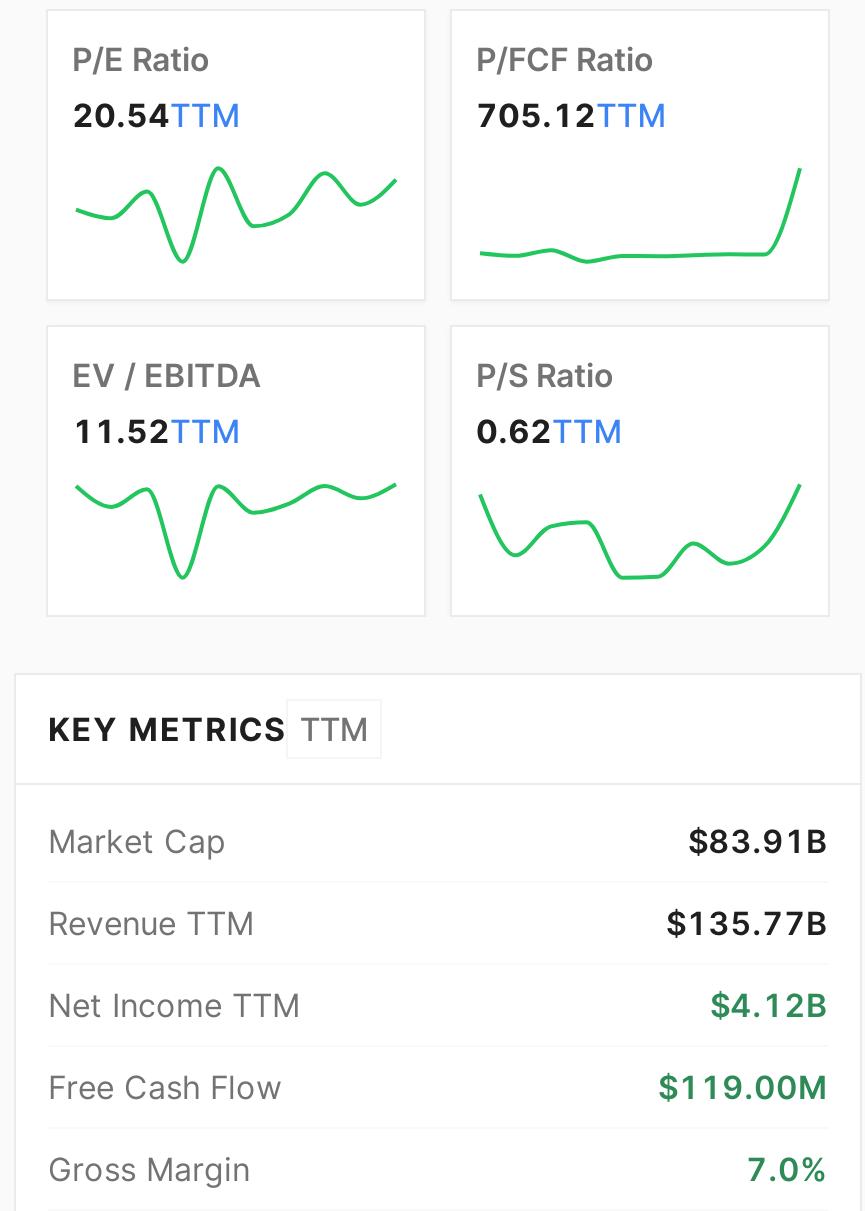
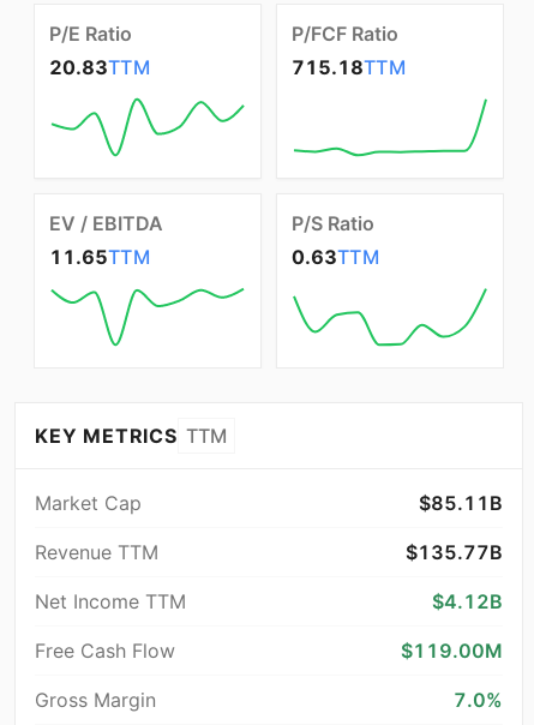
- 20.54TTM
+ 20.83TTM

- 705.12TTM
+ 715.18TTM

- 11.52TTM
+ 11.65TTM

- 0.62TTM
+ 0.63TTM

- $83.91B
+ $85.11B
